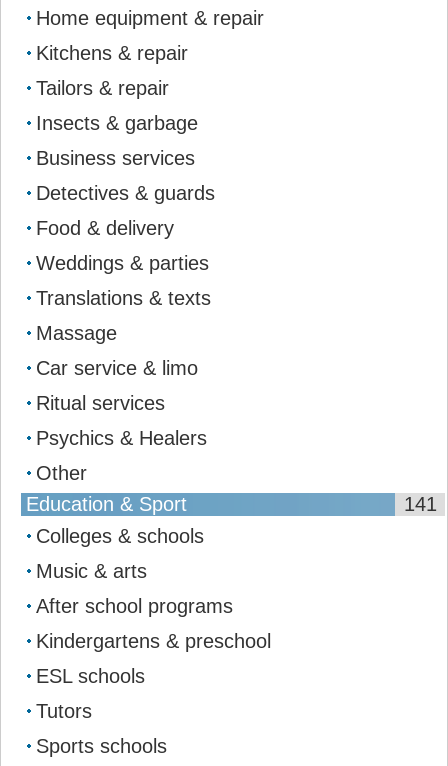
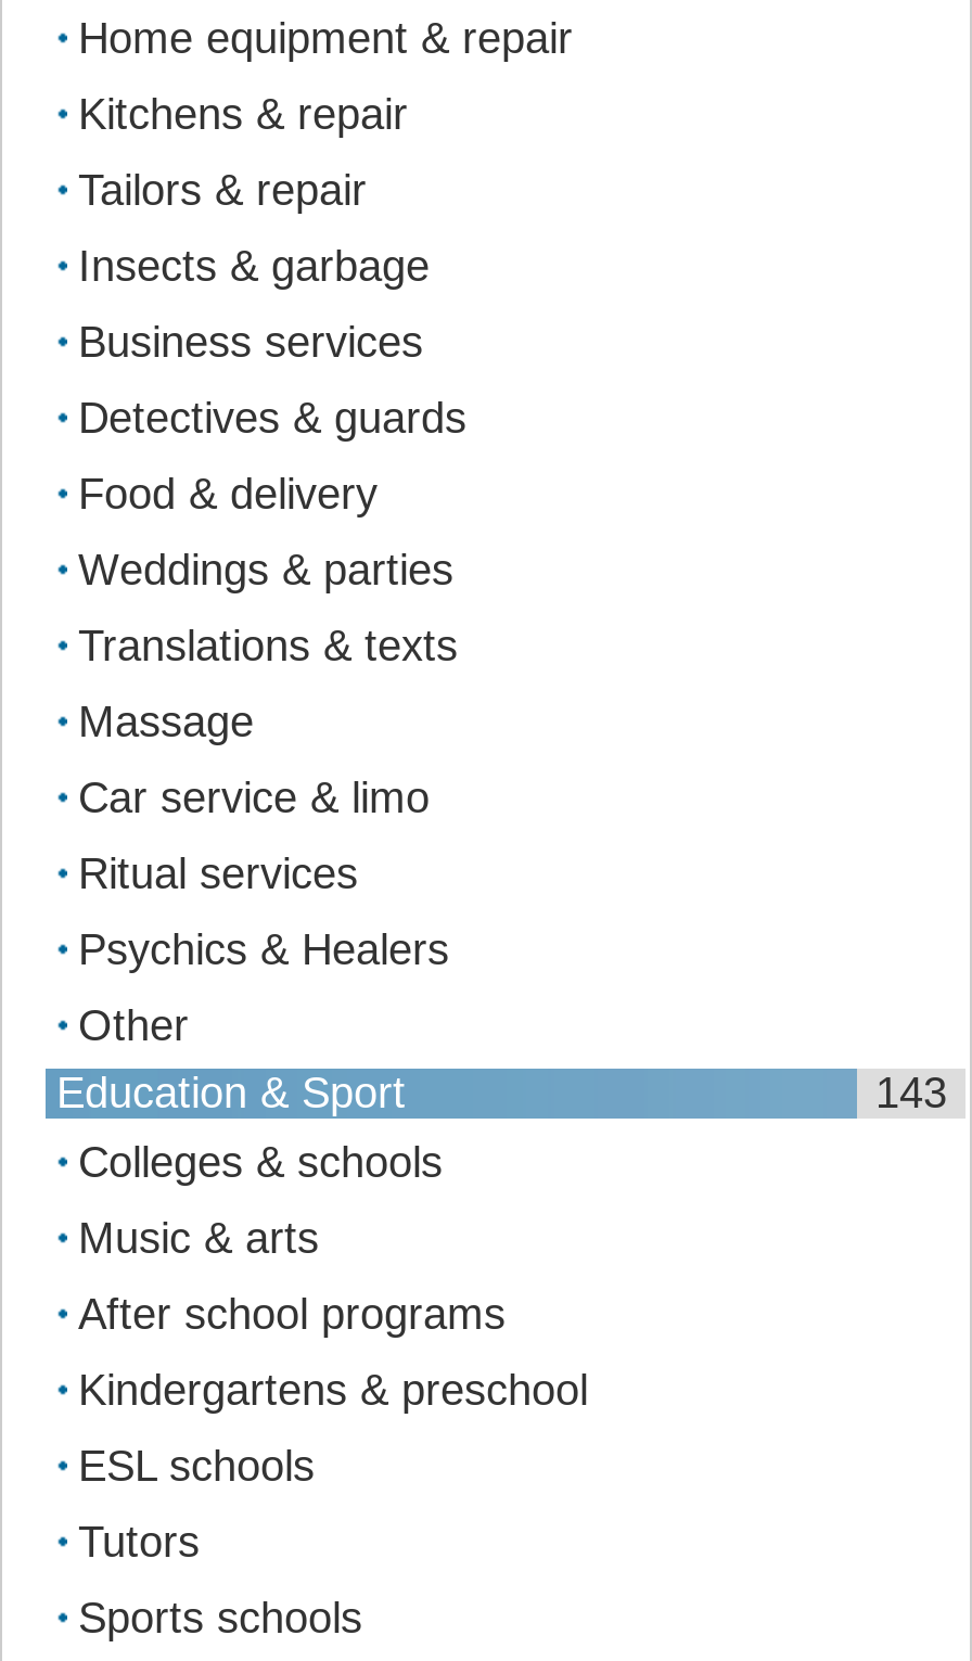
- 141
+ 143
